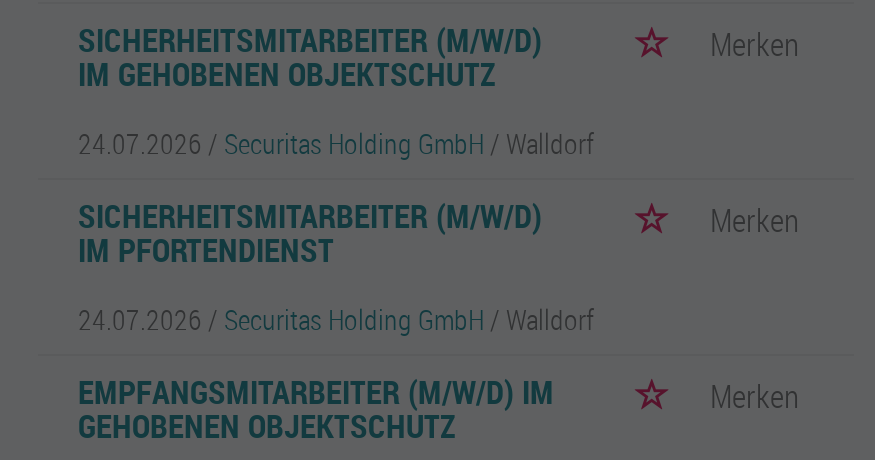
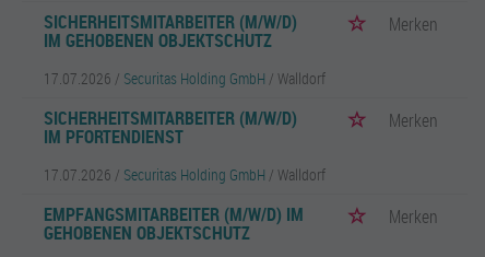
- 24.07.2026 / Securitas Holding GmbH / Walldorf
+ 17.07.2026 / Securitas Holding GmbH / Walldorf

- 24.07.2026 / Securitas Holding GmbH / Walldorf
+ 17.07.2026 / Securitas Holding GmbH / Walldorf
